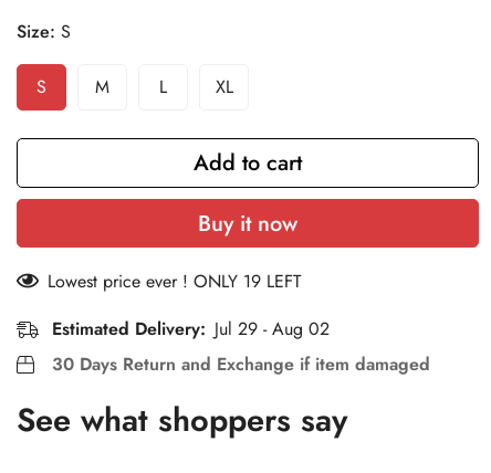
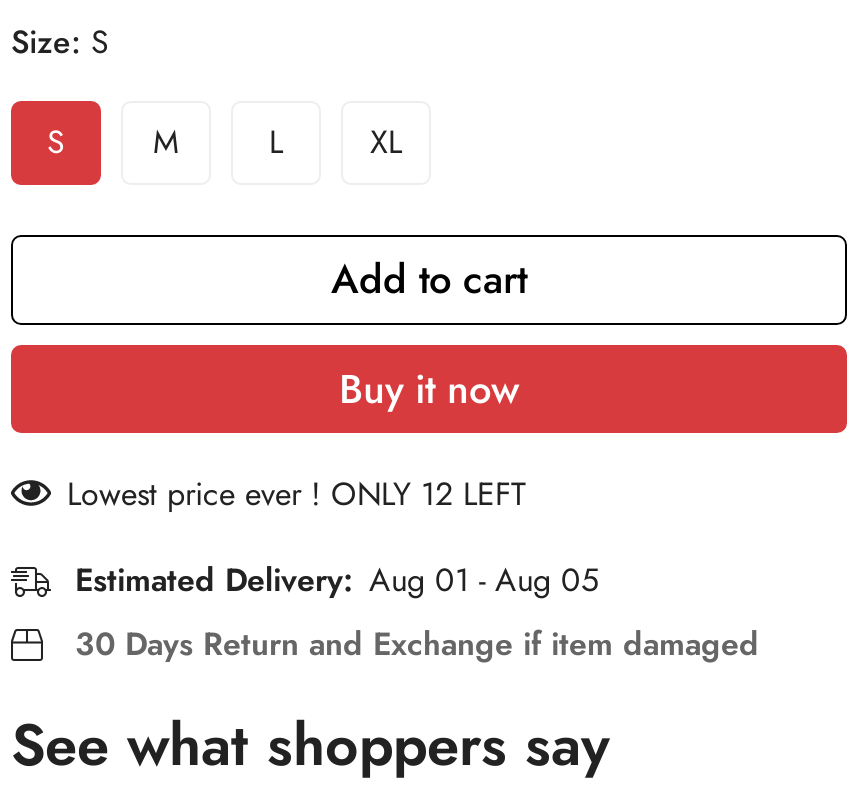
- Lowest price ever ! ONLY 19 LEFT
+ Lowest price ever ! ONLY 12 LEFT

- Estimated Delivery: Jul 29 - Aug 02
+ Estimated Delivery: Aug 01 - Aug 05
